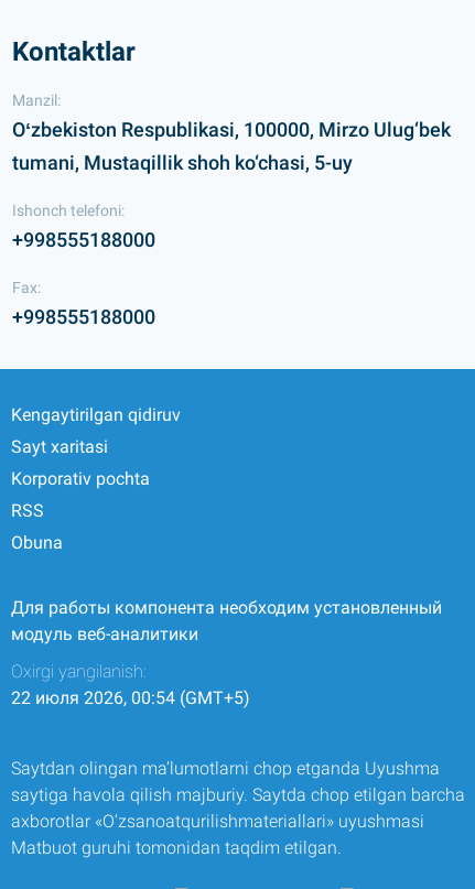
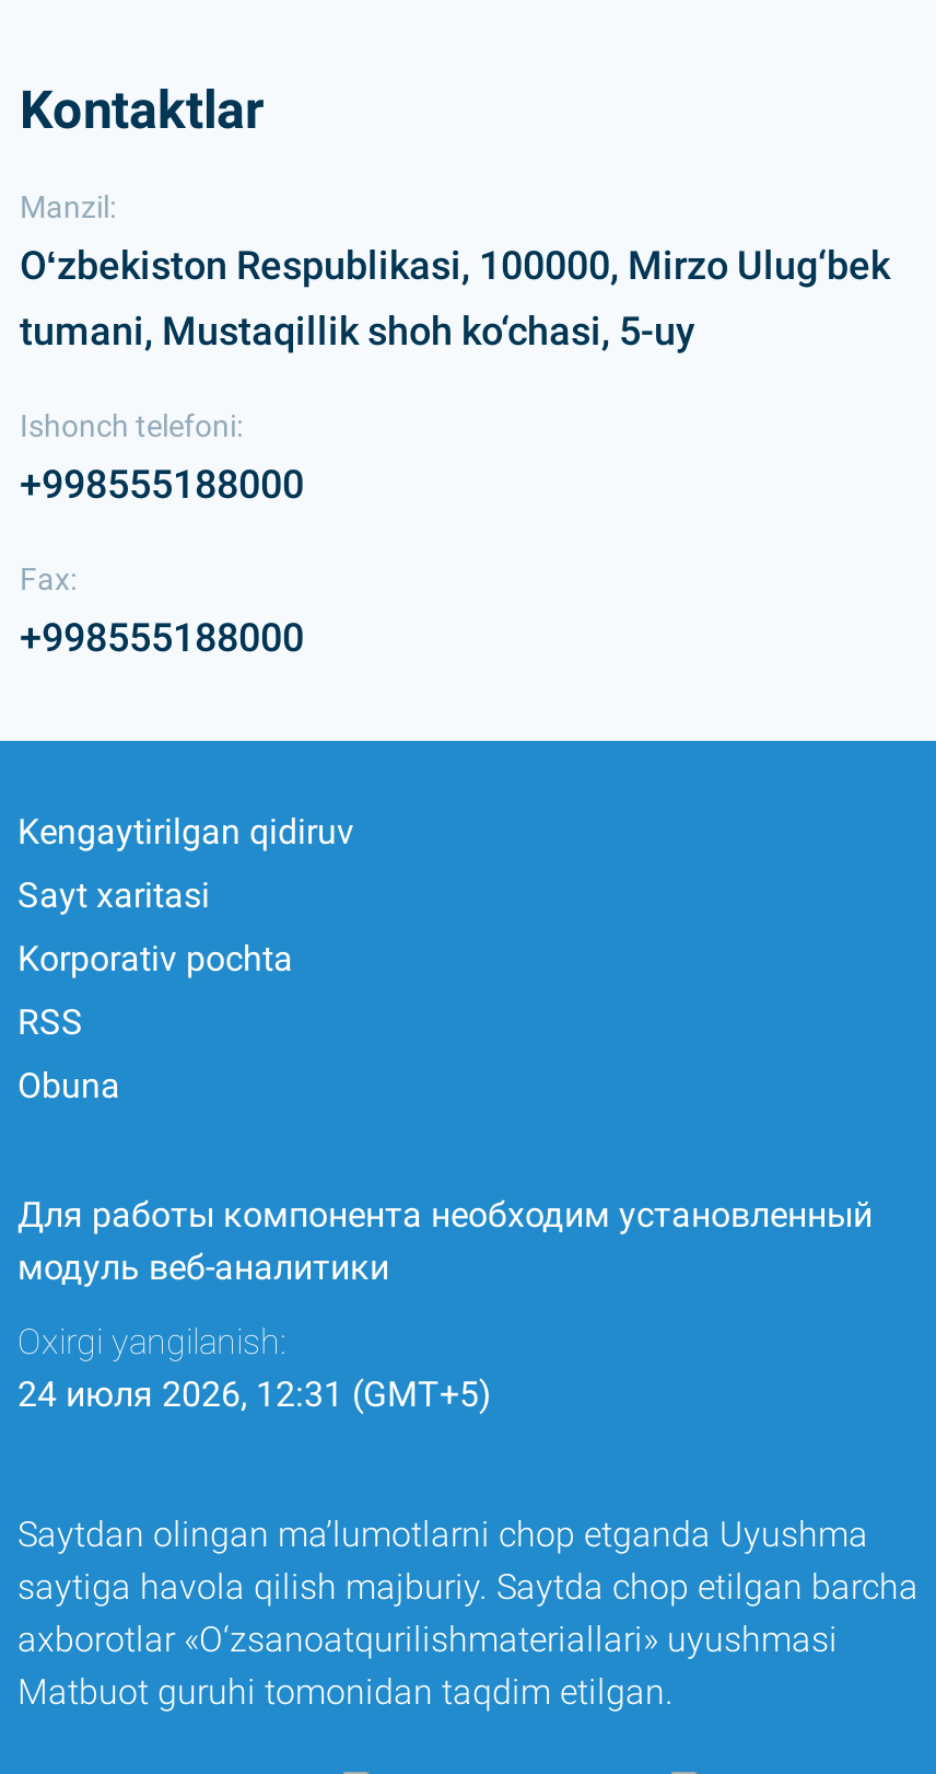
- 22 июля 2026, 00:54 (GMT+5)
+ 24 июля 2026, 12:31 (GMT+5)
